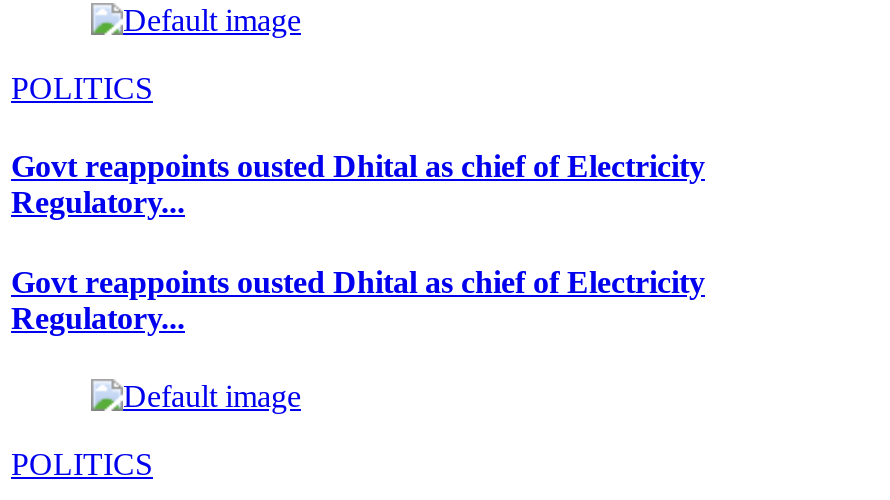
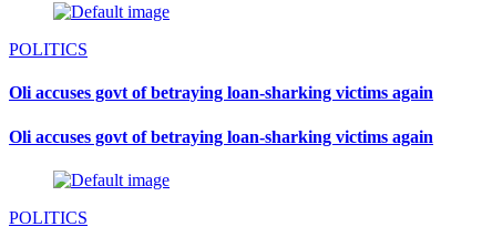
- Govt reappoints ousted Dhital as chief of Electricity
- Regulatory...
+ Oli accuses govt of betraying loan-sharking victims again

- Govt reappoints ousted Dhital as chief of Electricity
- Regulatory...
+ Oli accuses govt of betraying loan-sharking victims again
